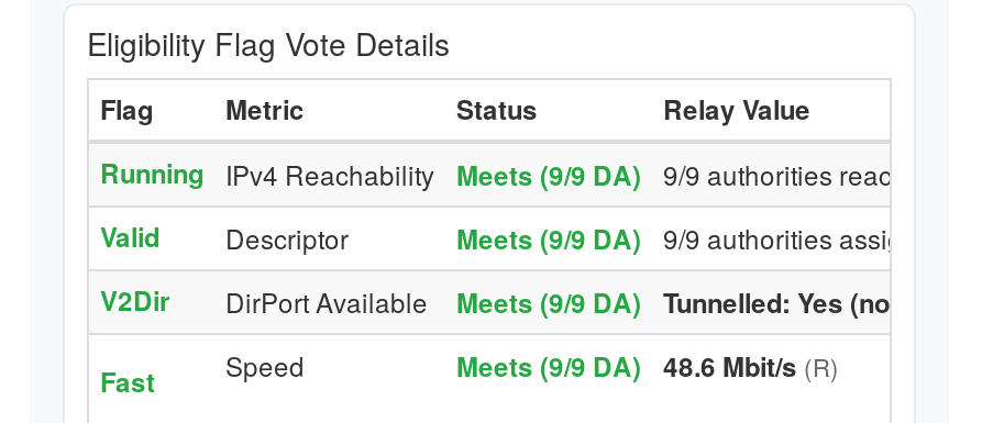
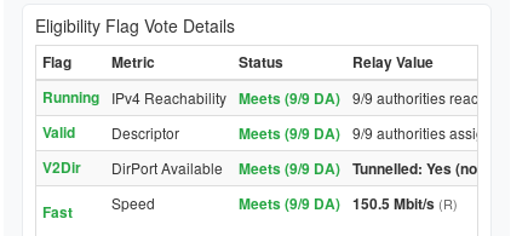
- Meets (9/9 DA) 48.6 Mbit/s (R)
+ Meets (9/9 DA) 150.5 Mbit/s (R)
